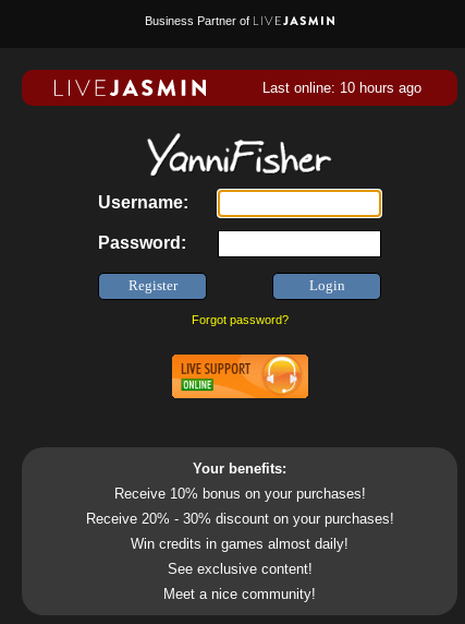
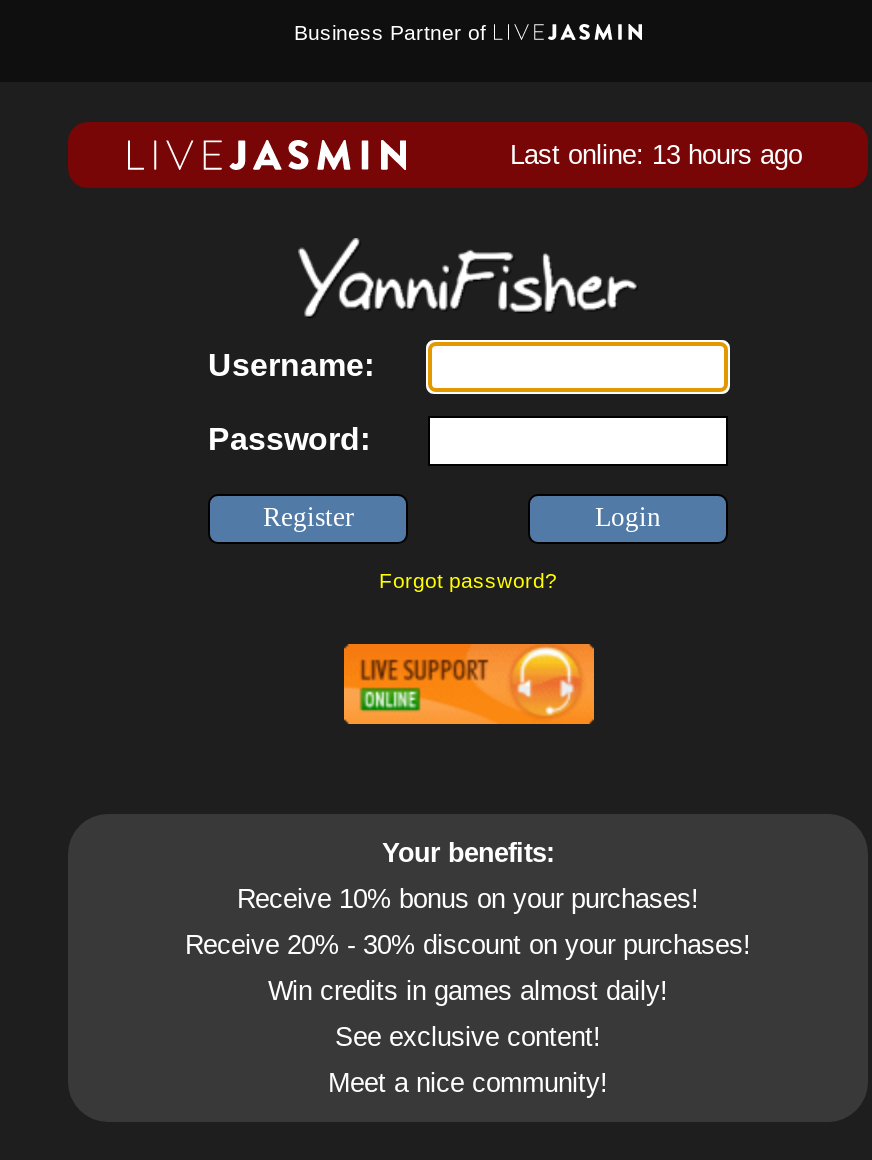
- Last online: 10 hours ago
+ Last online: 13 hours ago
